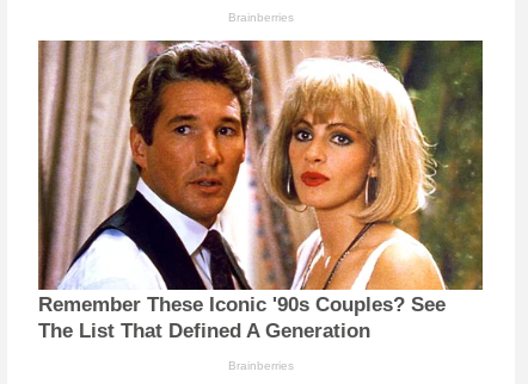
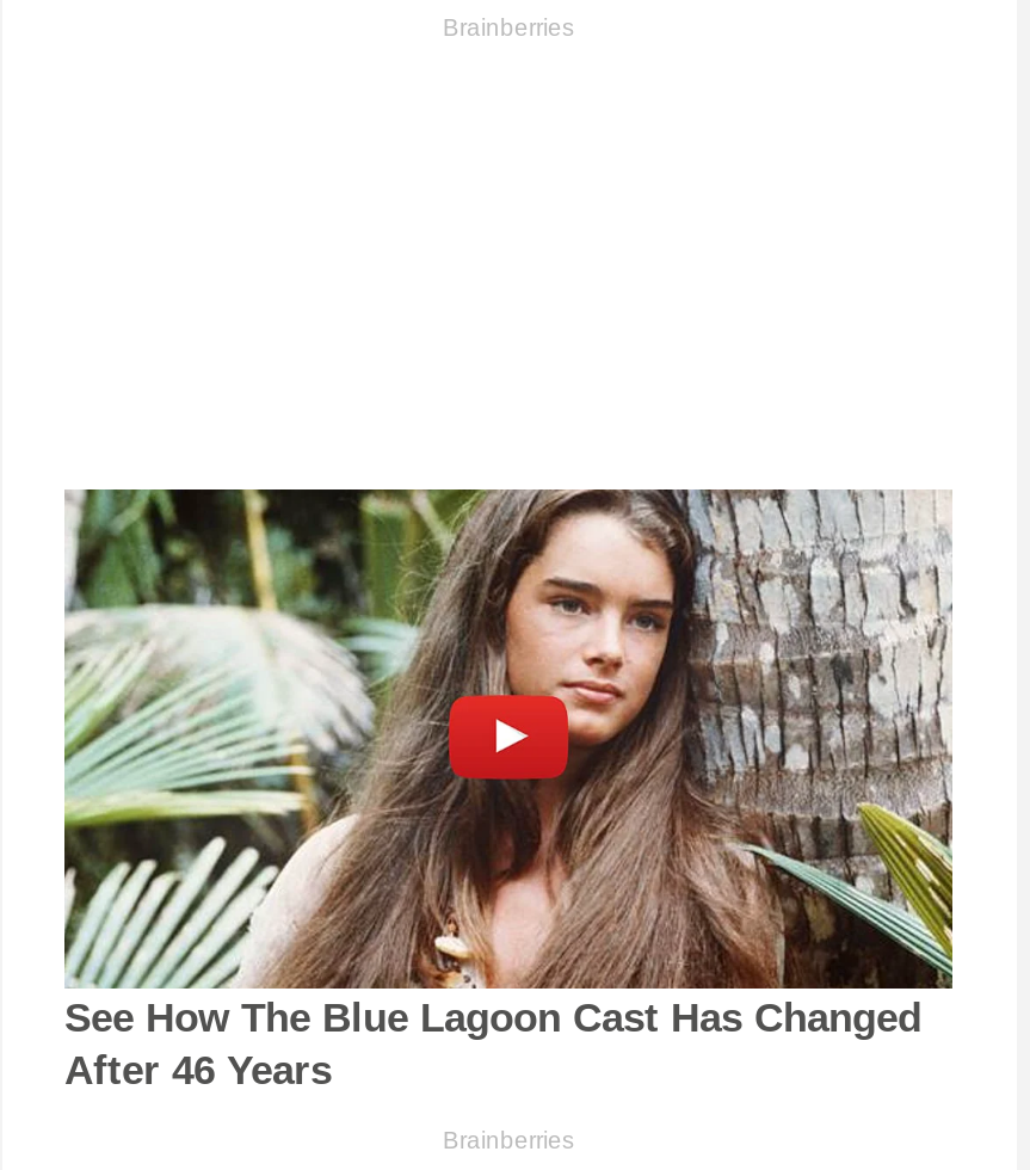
- [image]
- Remember These Iconic '90s Couples? See
- The List That Defined A Generation
+ [image]
+ See How The Blue Lagoon Cast Has Changed
+ After 46 Years
